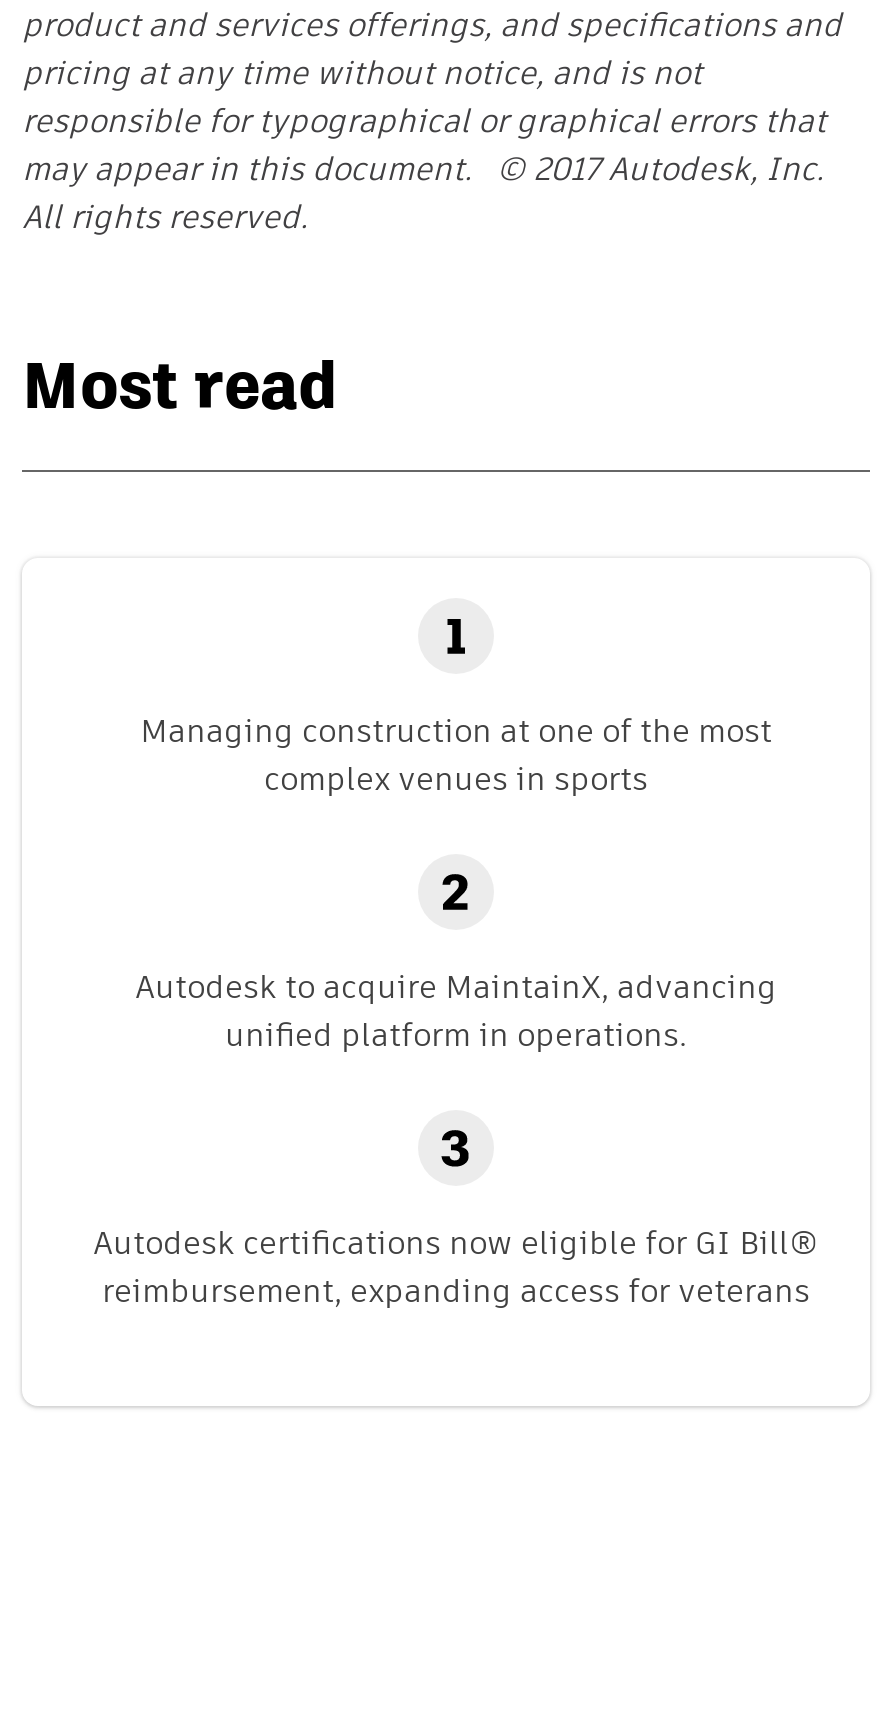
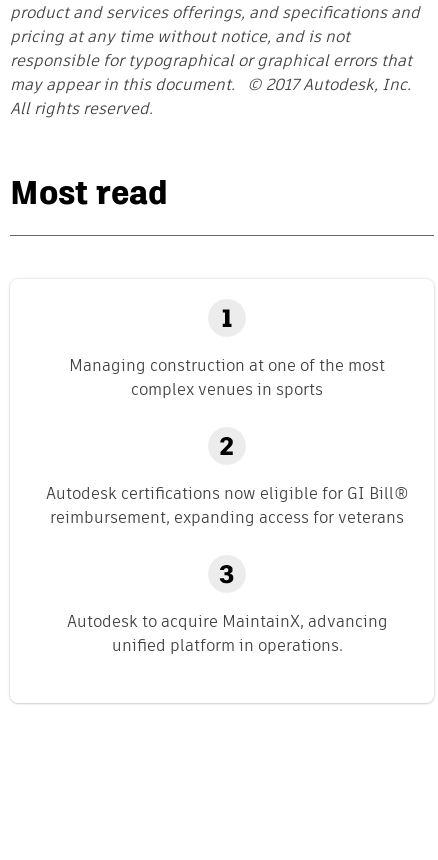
moved down: Autodesk to acquire MaintainX, advancing | unified platform in operations.

moved up: Autodesk certifications now eligible for GI Bill® | reimbursement, expanding access for veterans
